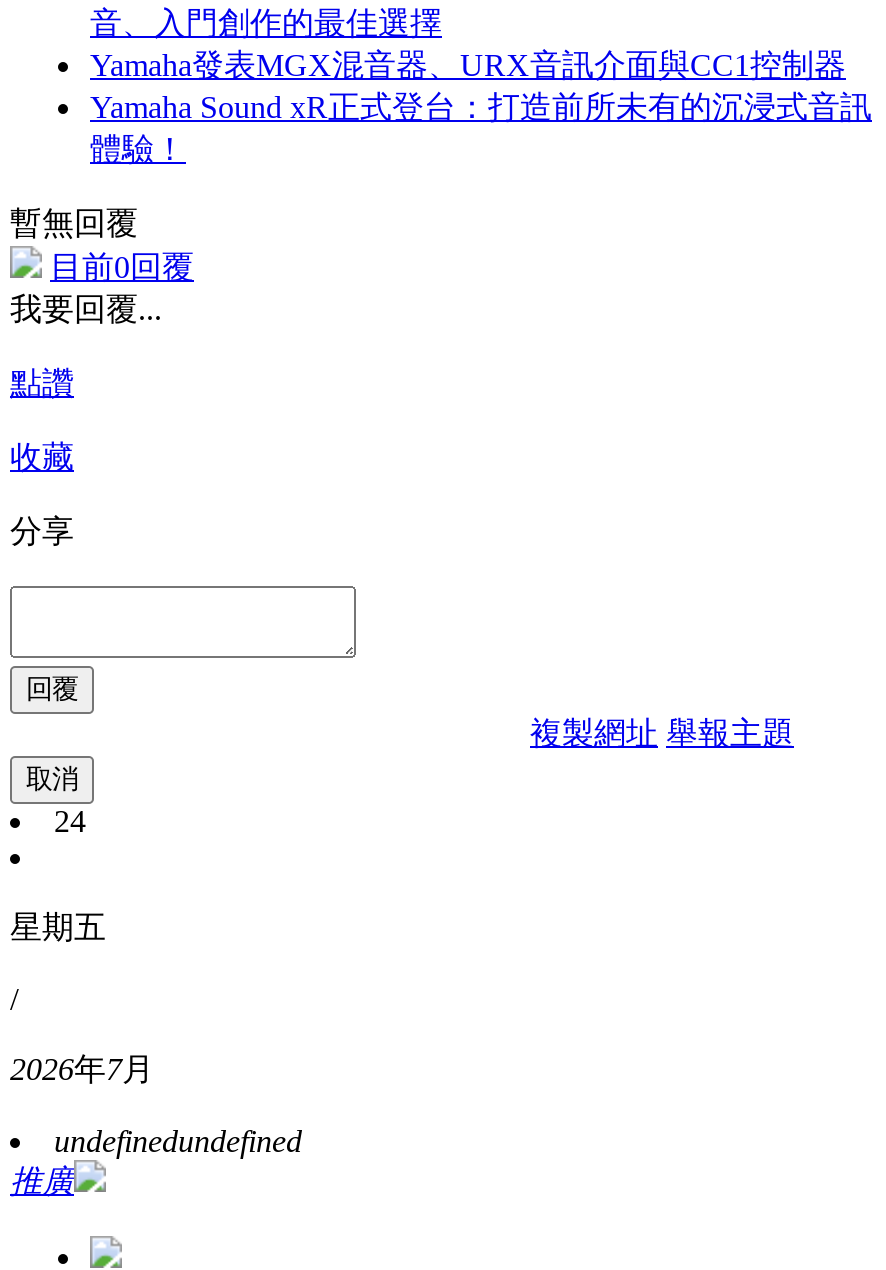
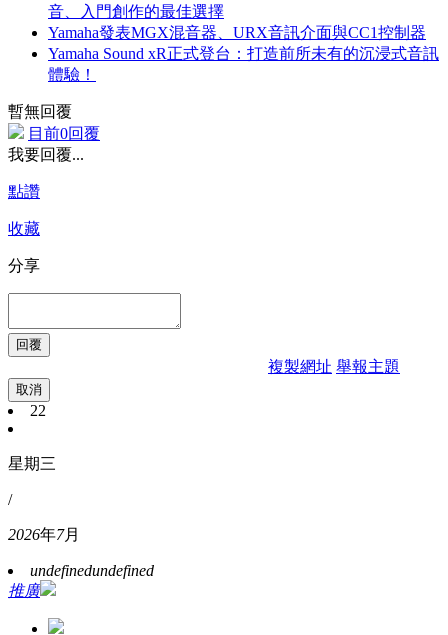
- 24
+ 22

- 星期五
+ 星期三
